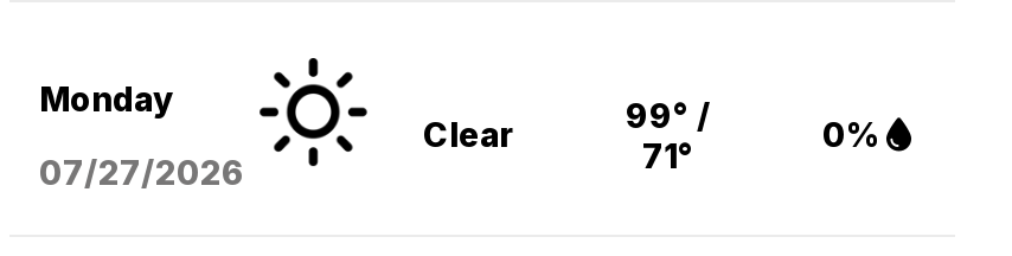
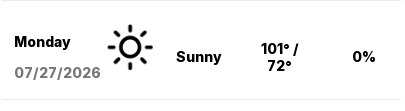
- Clear
- 99° /
- 71°
+ Sunny
+ 101° /
+ 72°
